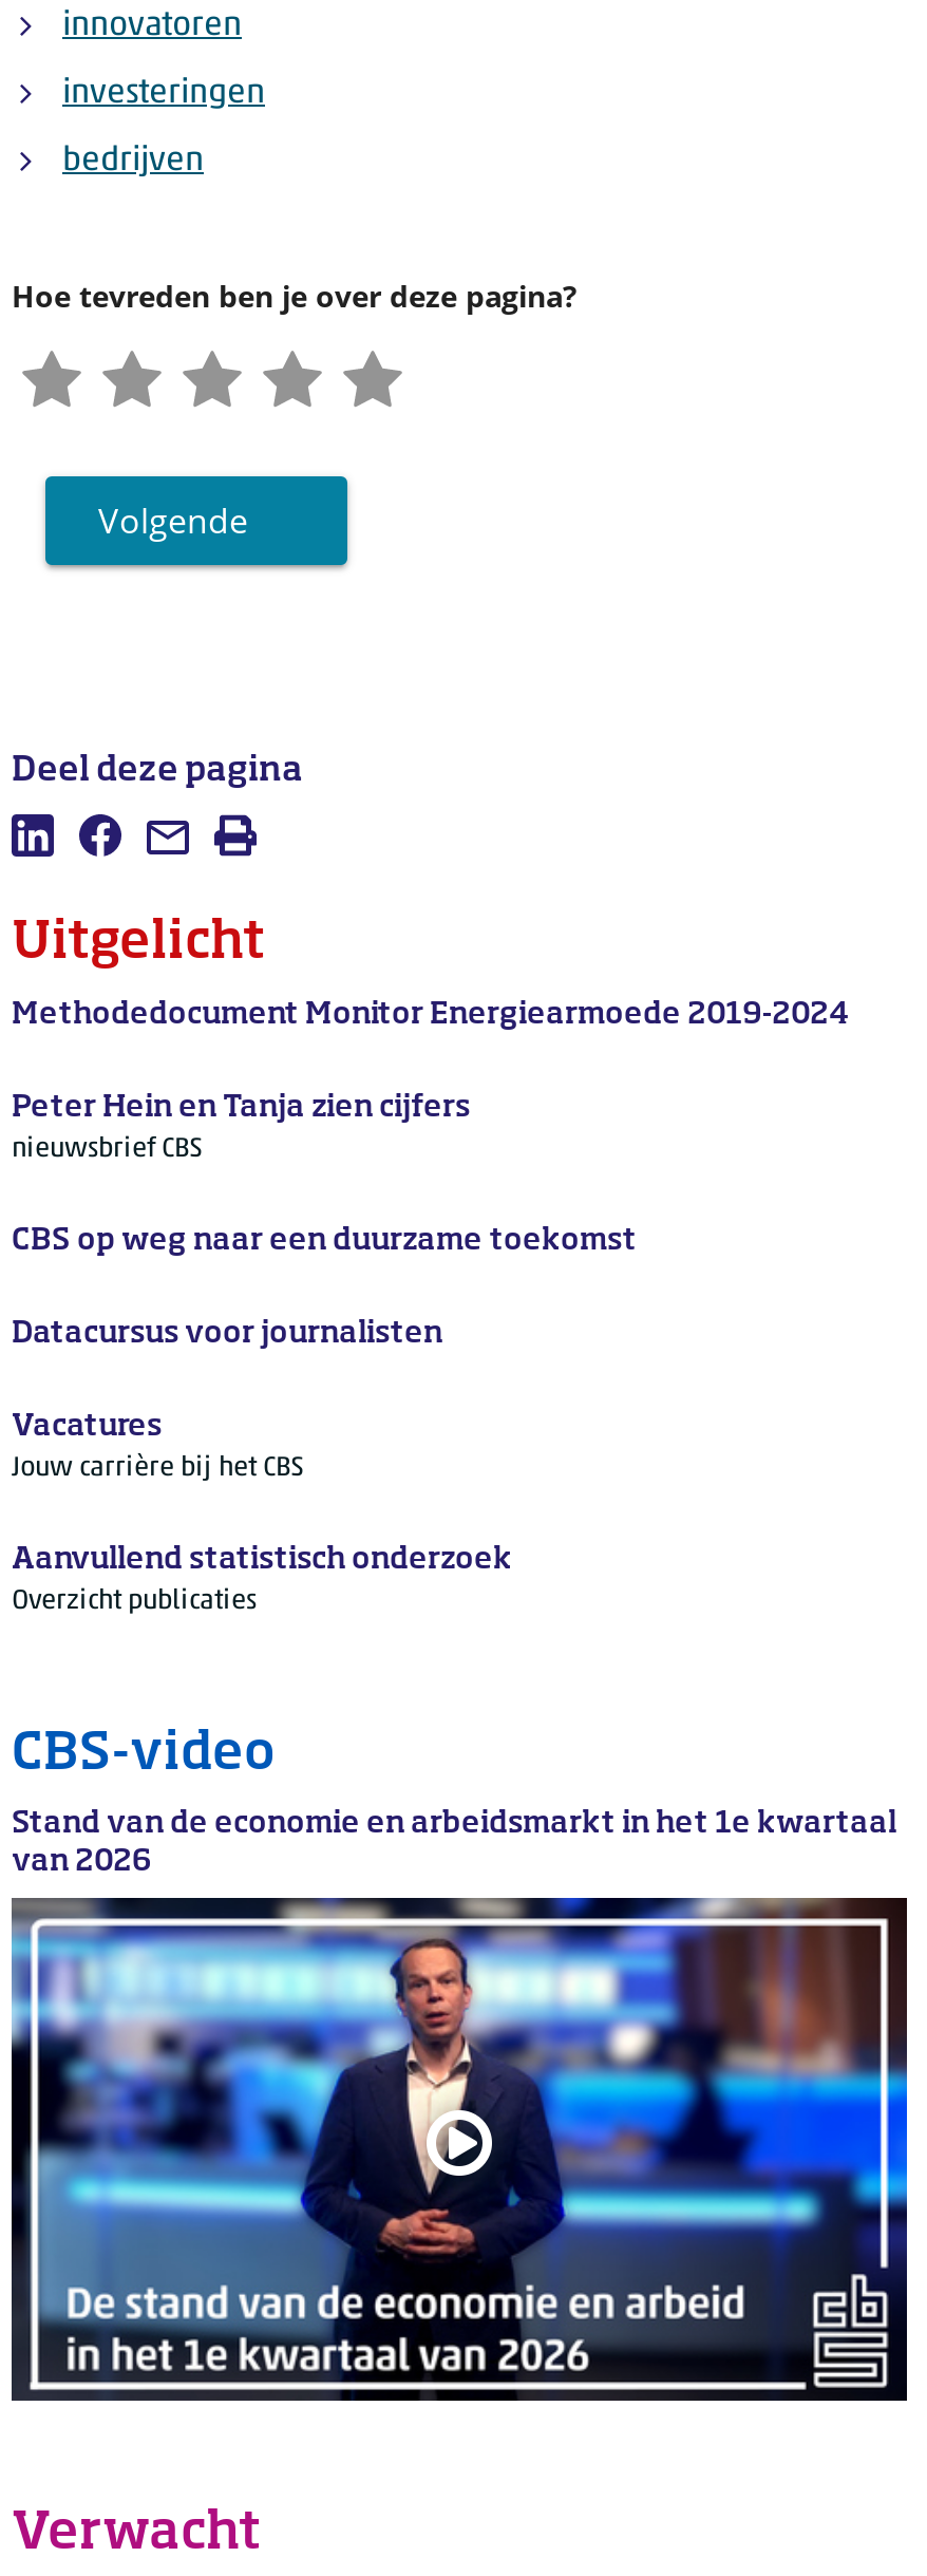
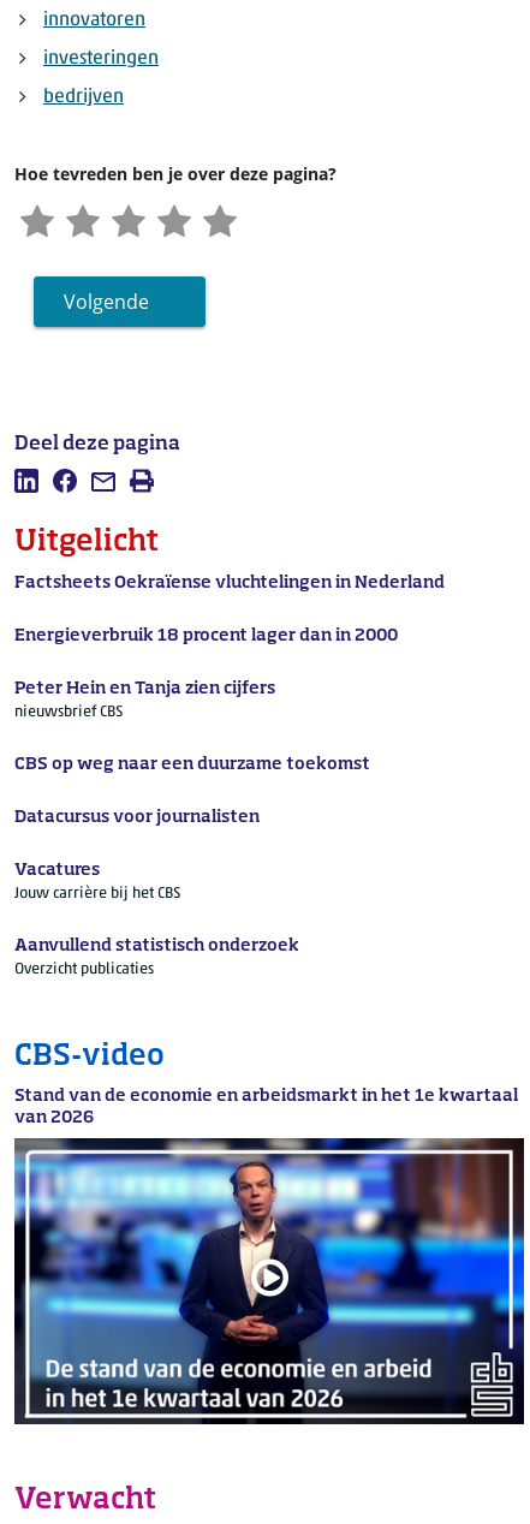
- Methodedocument Monitor Energiearmoede 2019-2024
+ Factsheets Oekraïense vluchtelingen in Nederland
+ Energieverbruik 18 procent lager dan in 2000
